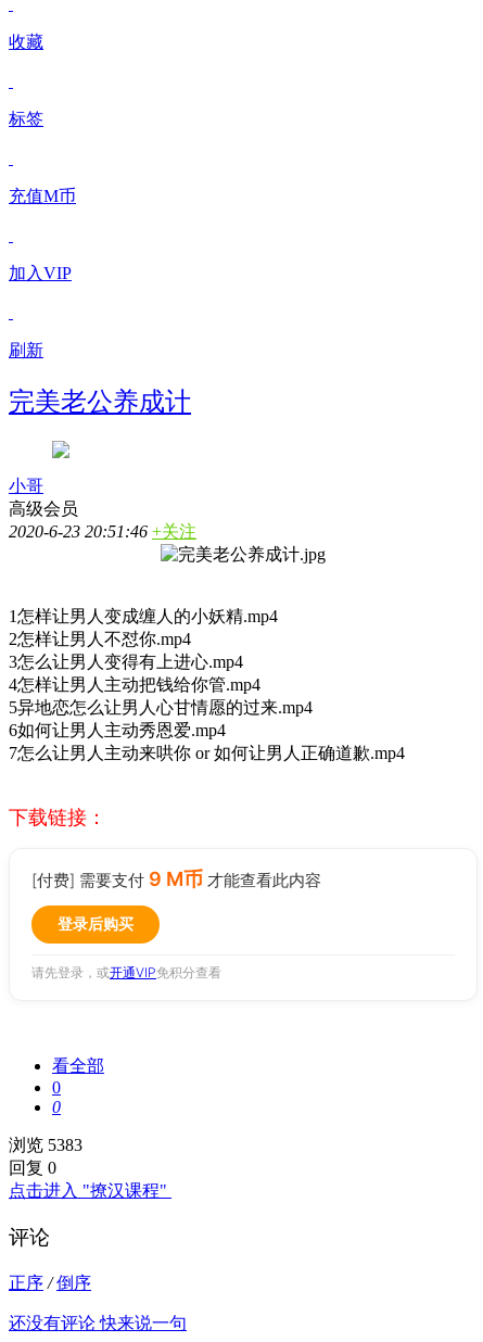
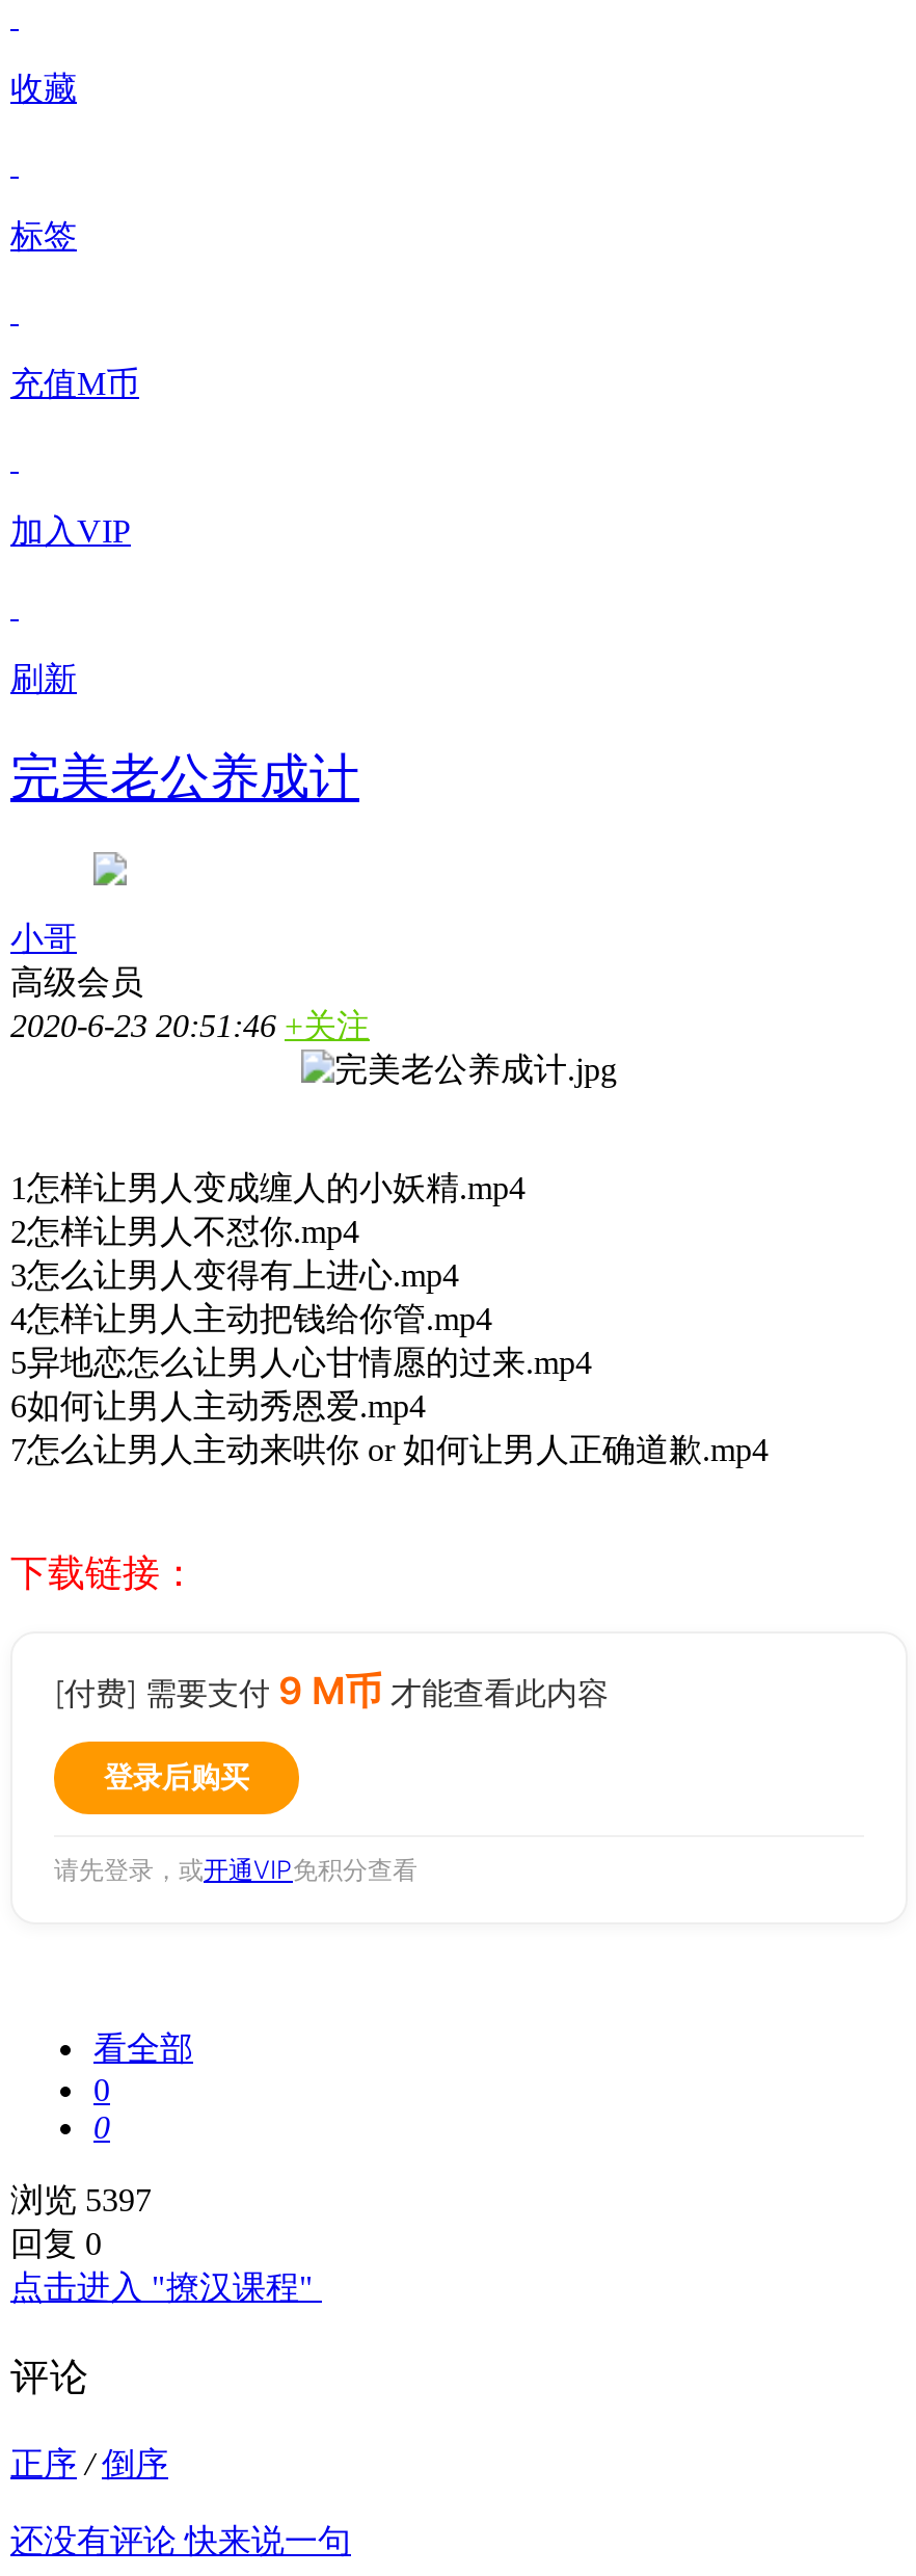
- 浏览 5383
+ 浏览 5397
